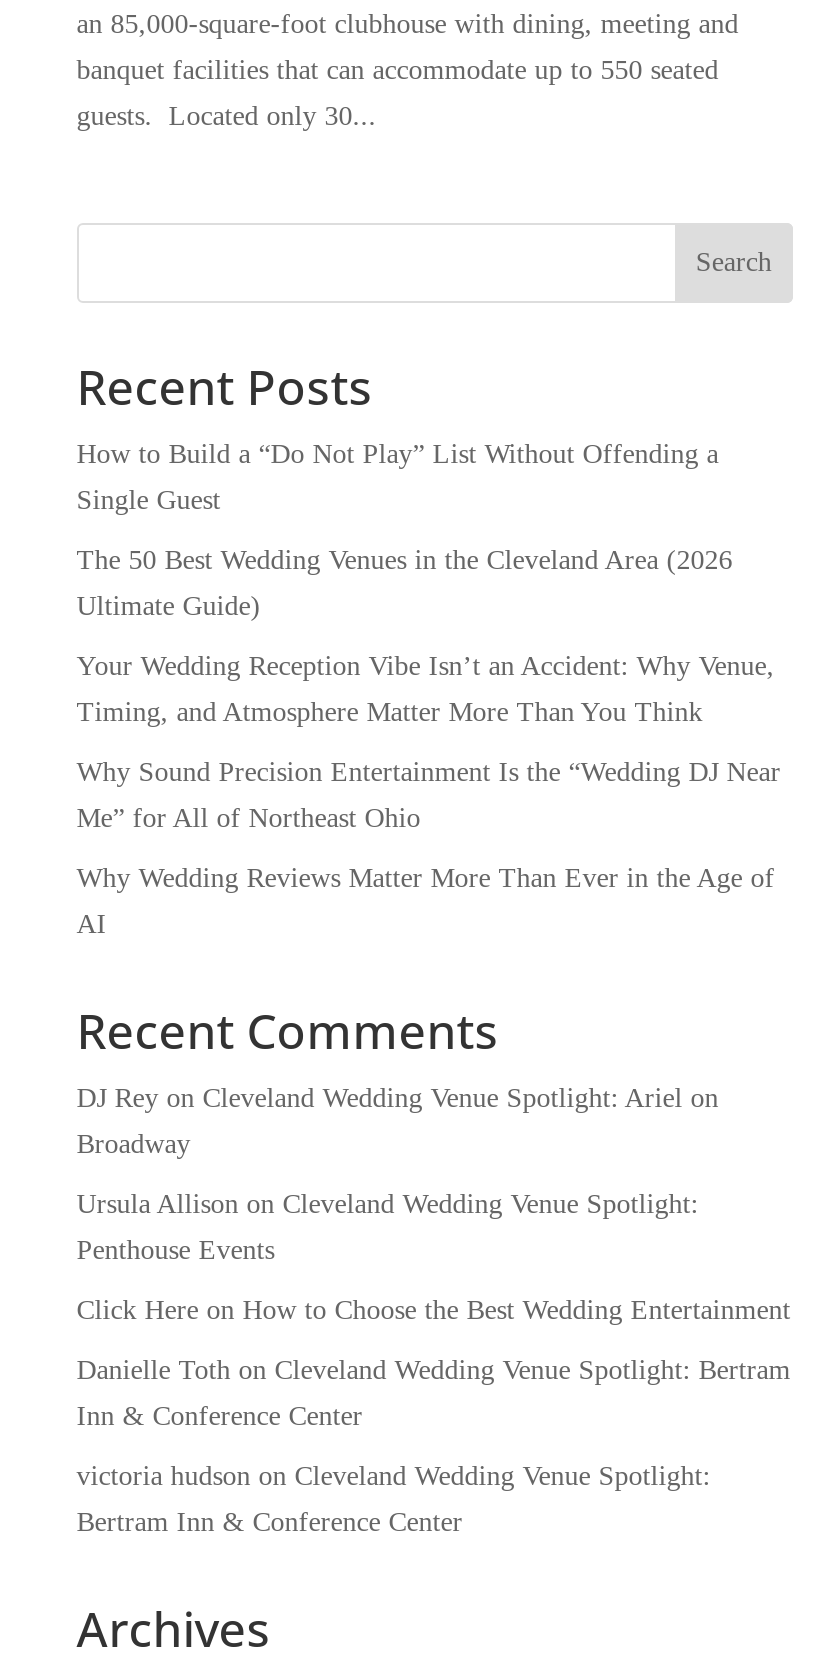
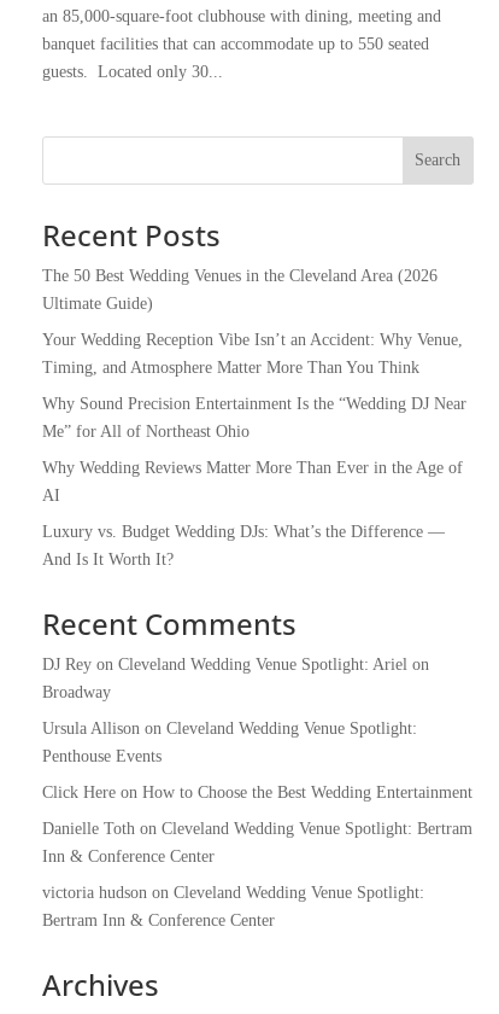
- How to Build a “Do Not Play” List Without Offending a
- Single Guest

moved up: The 50 Best Wedding Venues in the Cleveland Area (2026 | Ultimate Guide) | Your Wedding Reception Vibe Isn’t an Accident: Why Venue, | Timing, and Atmosphere Matter More Than You Think | Why Sound Precision Entertainment Is the “Wedding DJ Near | Me” for All of Northeast Ohio | Why Wedding Reviews Matter More Than Ever in the Age of | AI

+ Luxury vs. Budget Wedding DJs: What’s the Difference —
+ And Is It Worth It?
